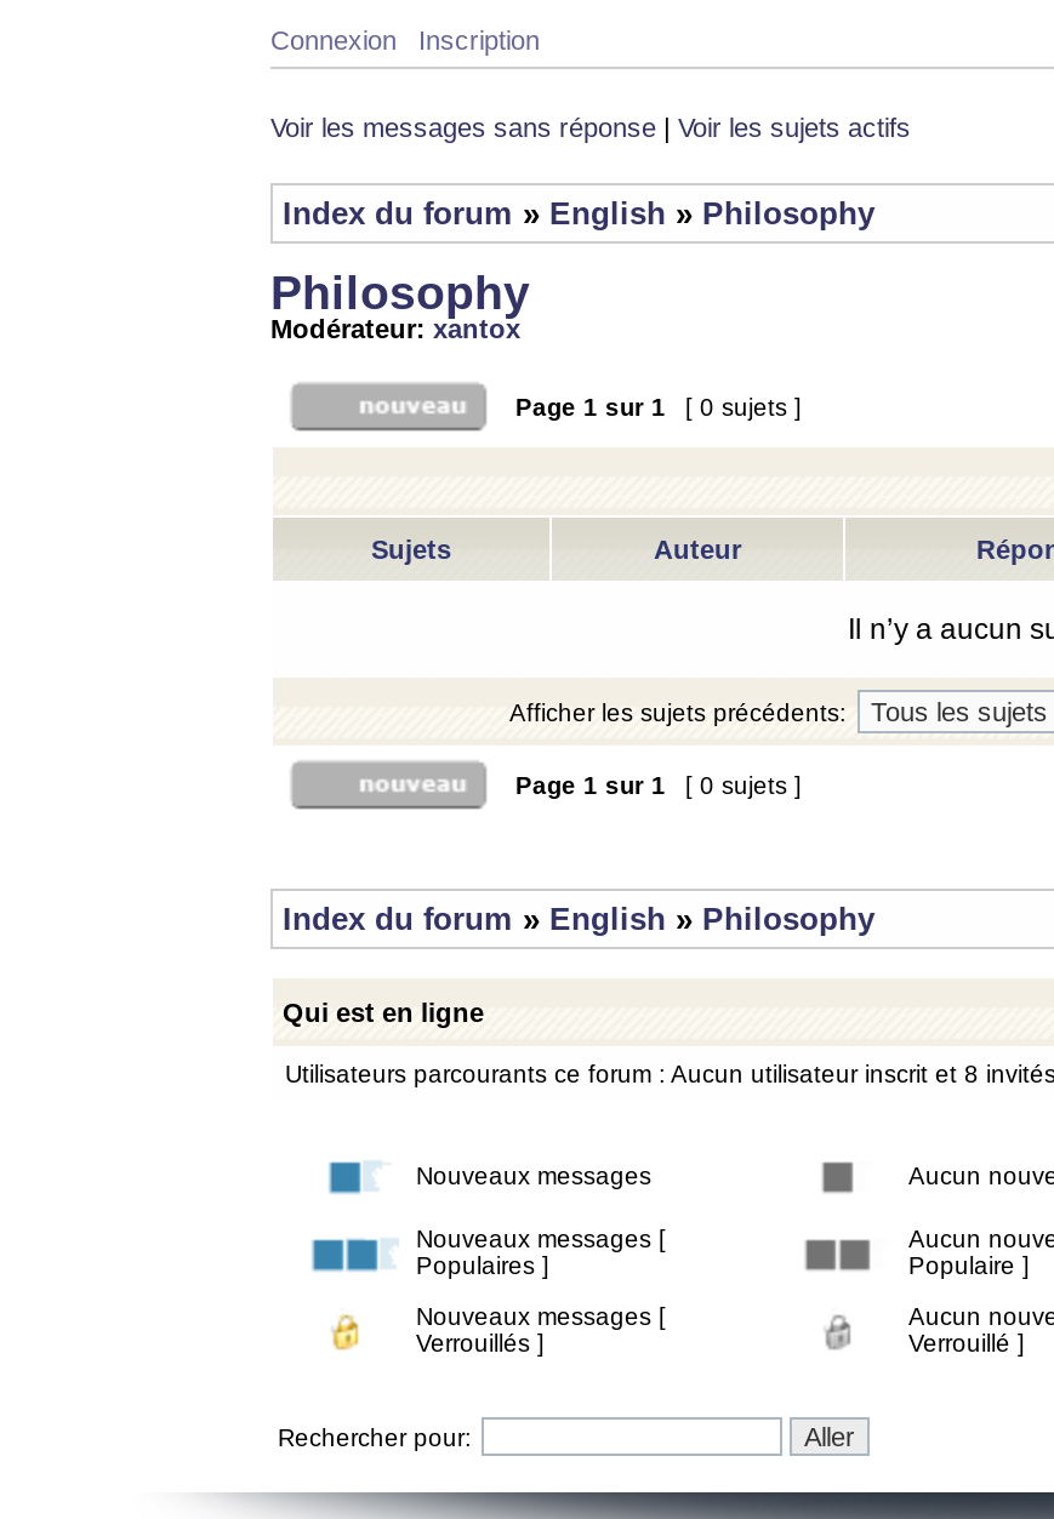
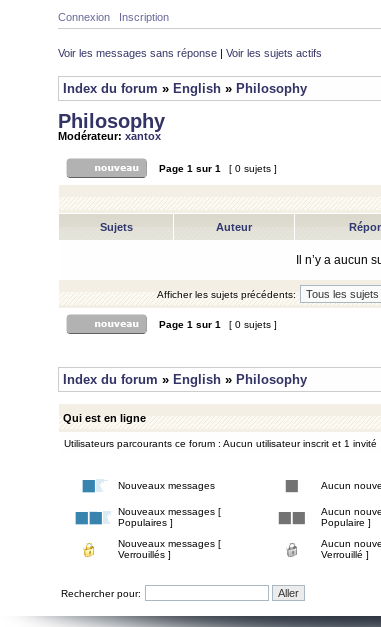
- Utilisateurs parcourants ce forum : Aucun utilisateur inscrit et 8 invités
+ Utilisateurs parcourants ce forum : Aucun utilisateur inscrit et 1 invité
